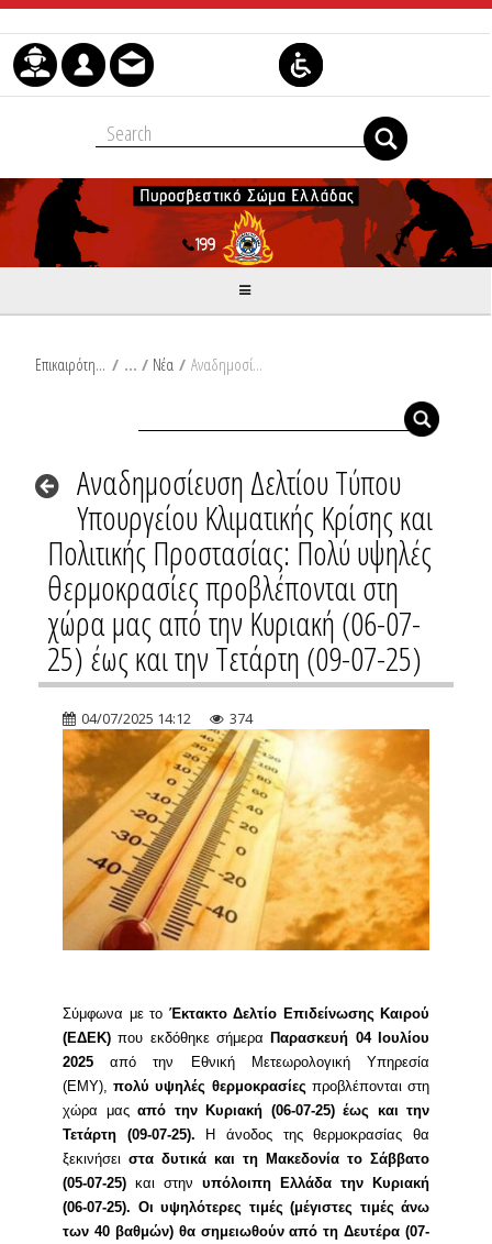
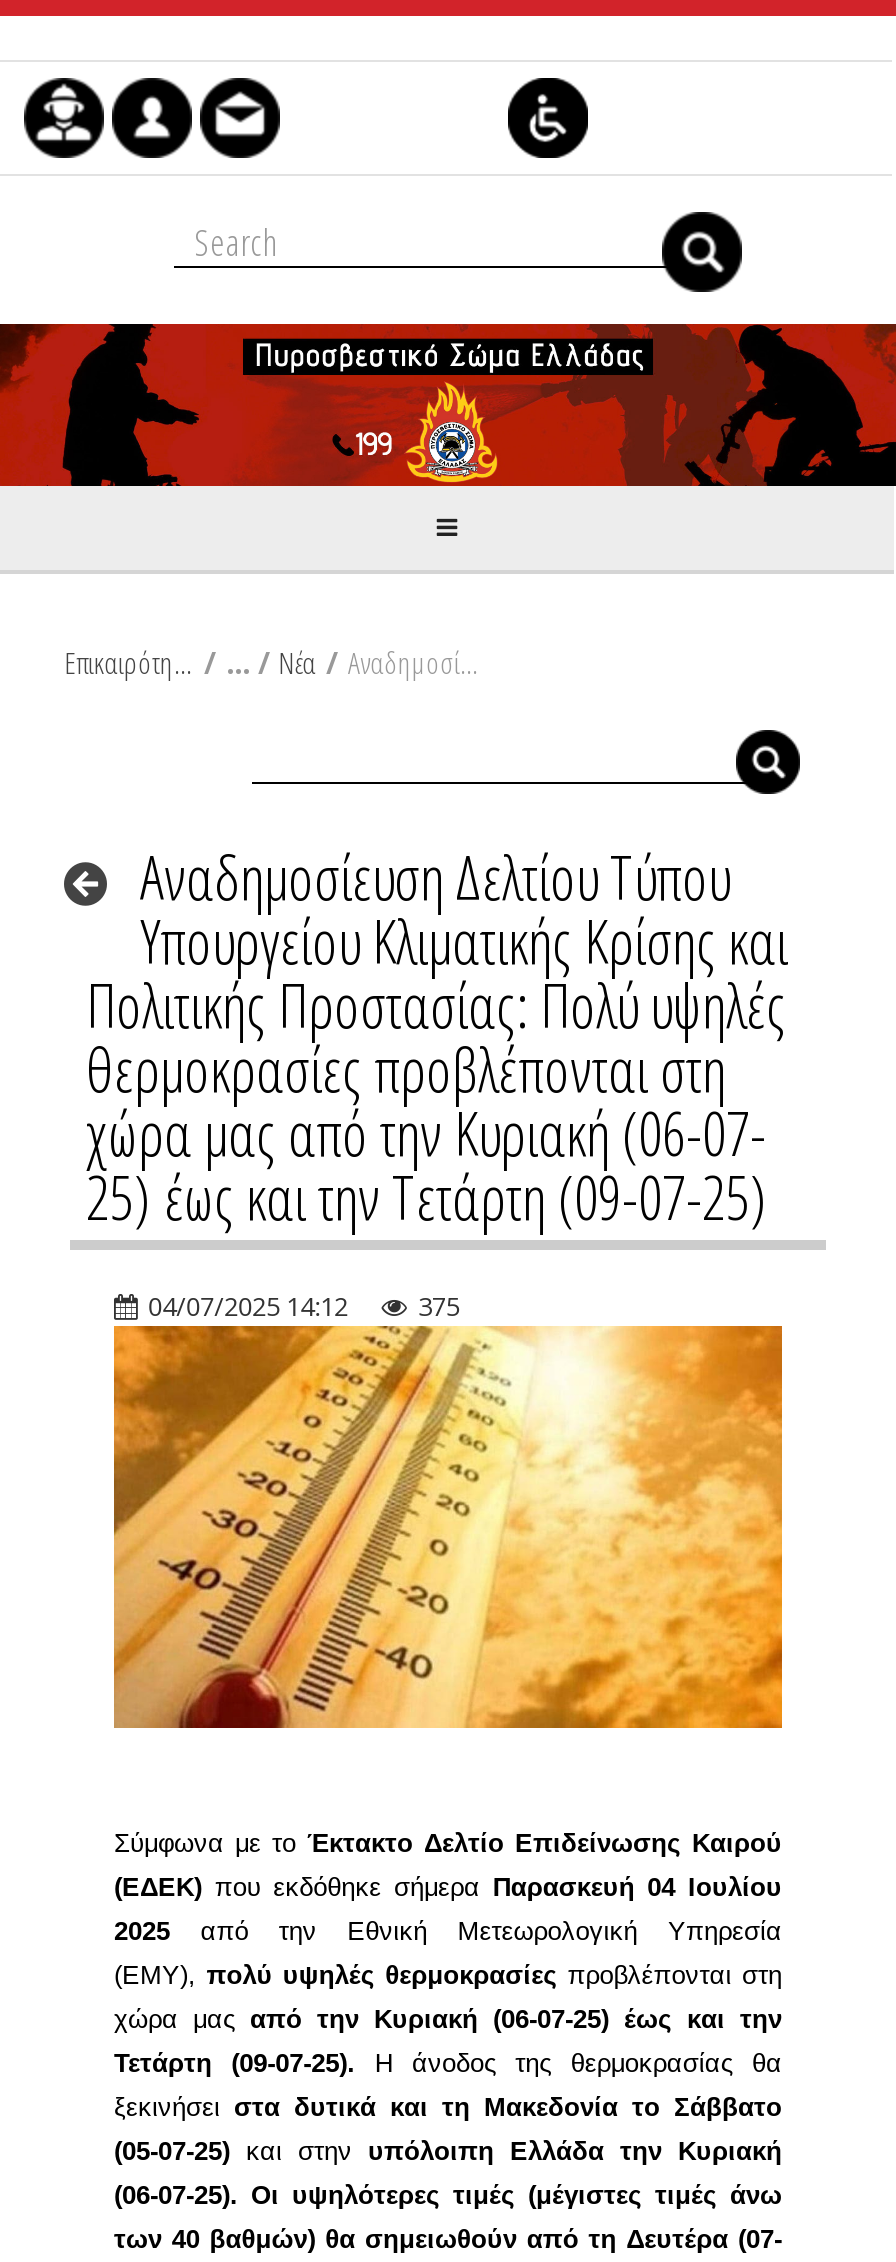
- 04/07/2025 14:12 374
+ 04/07/2025 14:12 375
